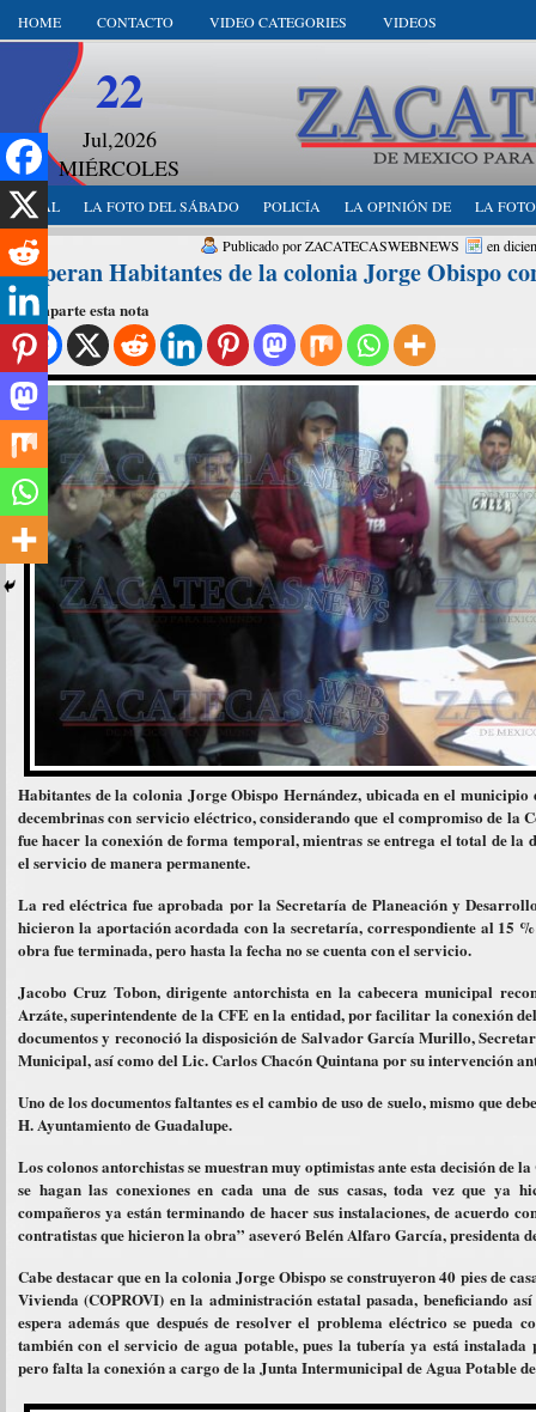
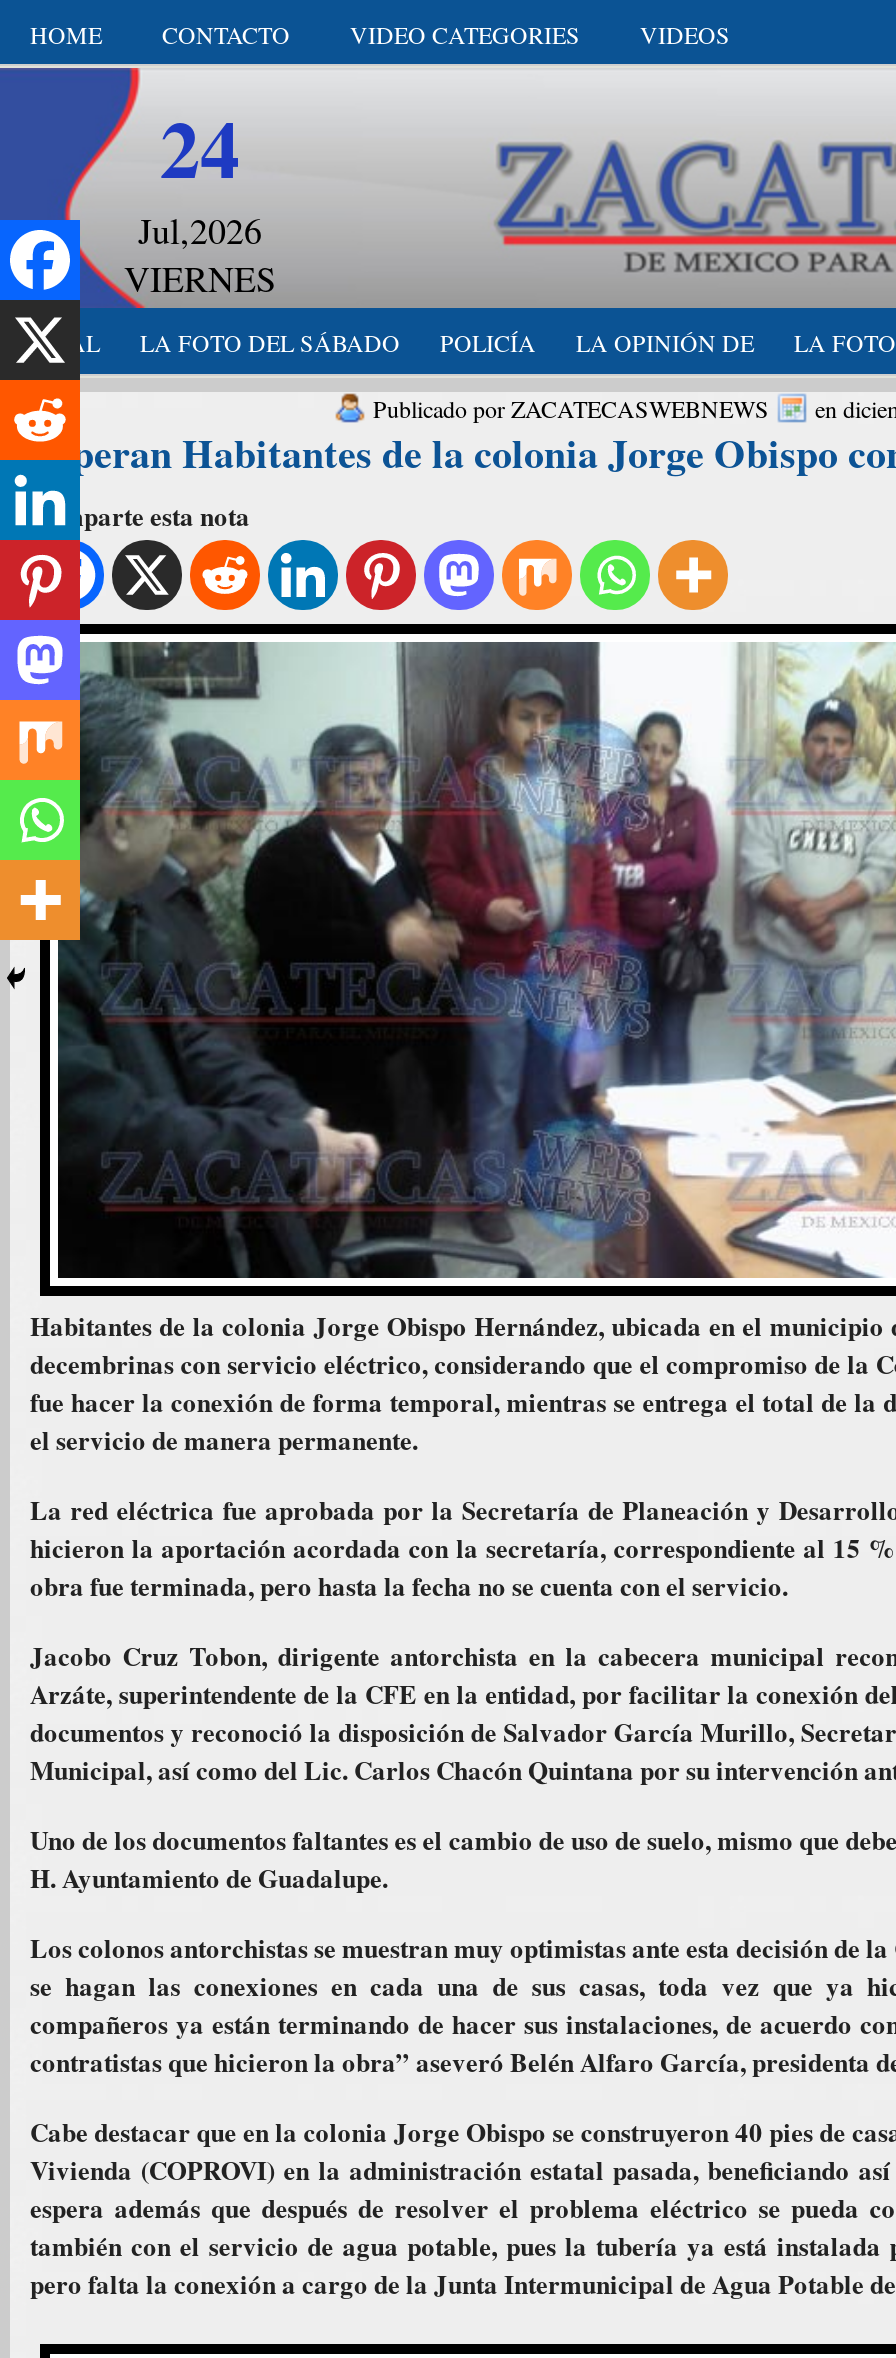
- 22
+ 24

- MIÉRCOLES
+ VIERNES
